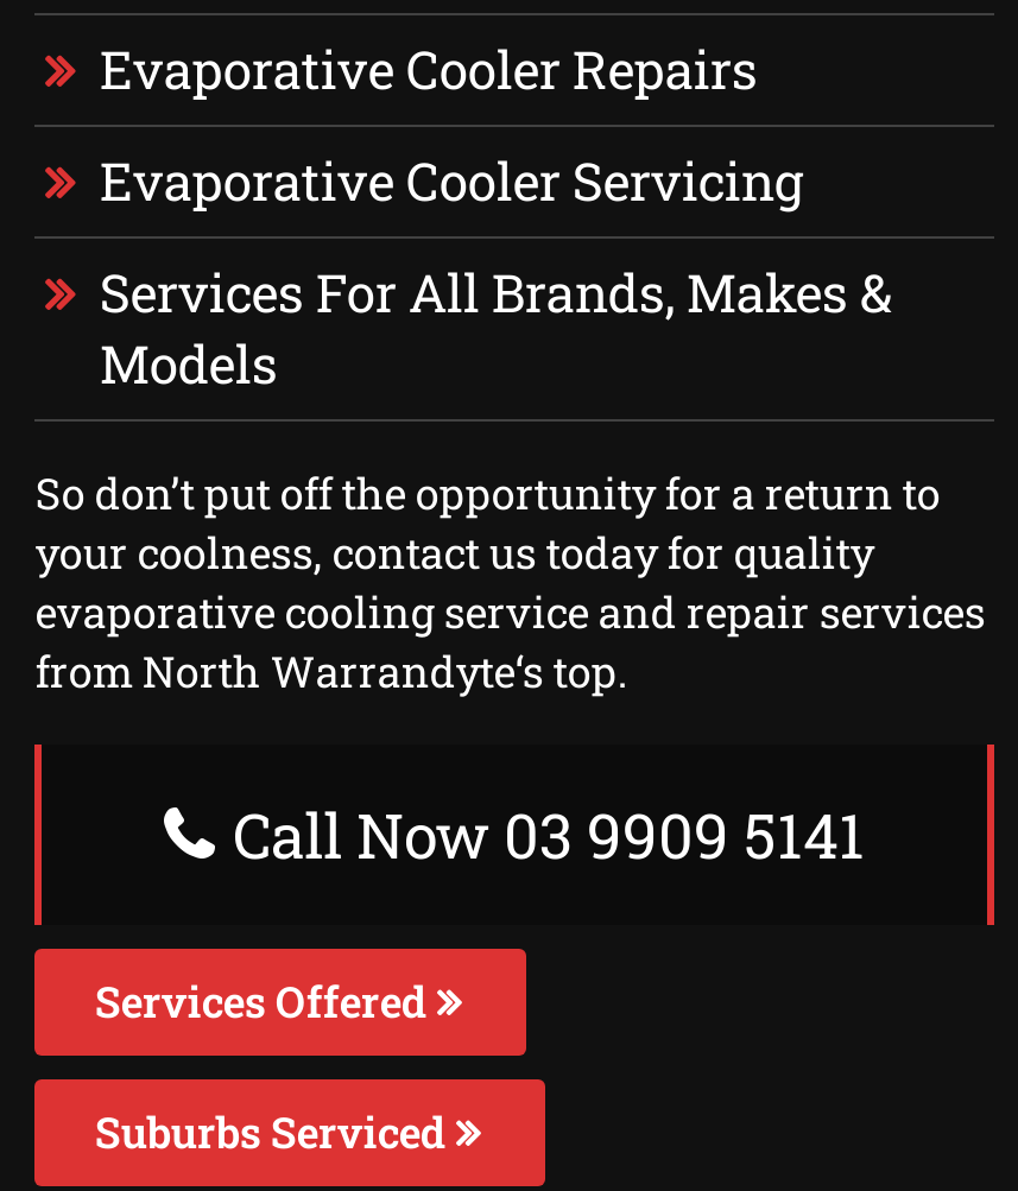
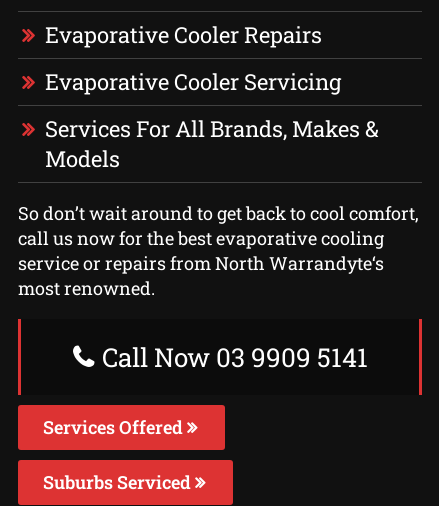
- So don’t put off the opportunity for a return to
- your coolness, contact us today for quality
- evaporative cooling service and repair services
- from North Warrandyte‘s top.
+ So don’t wait around to get back to cool comfort,
+ call us now for the best evaporative cooling
+ service or repairs from North Warrandyte‘s
+ most renowned.
